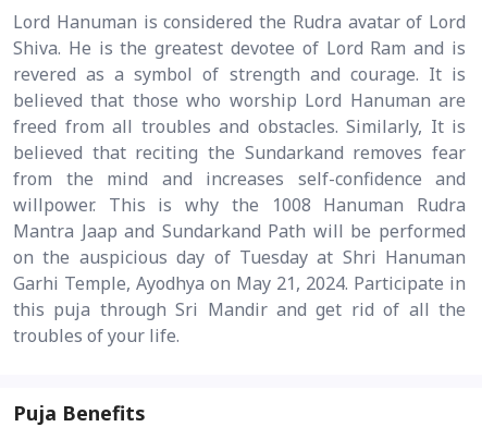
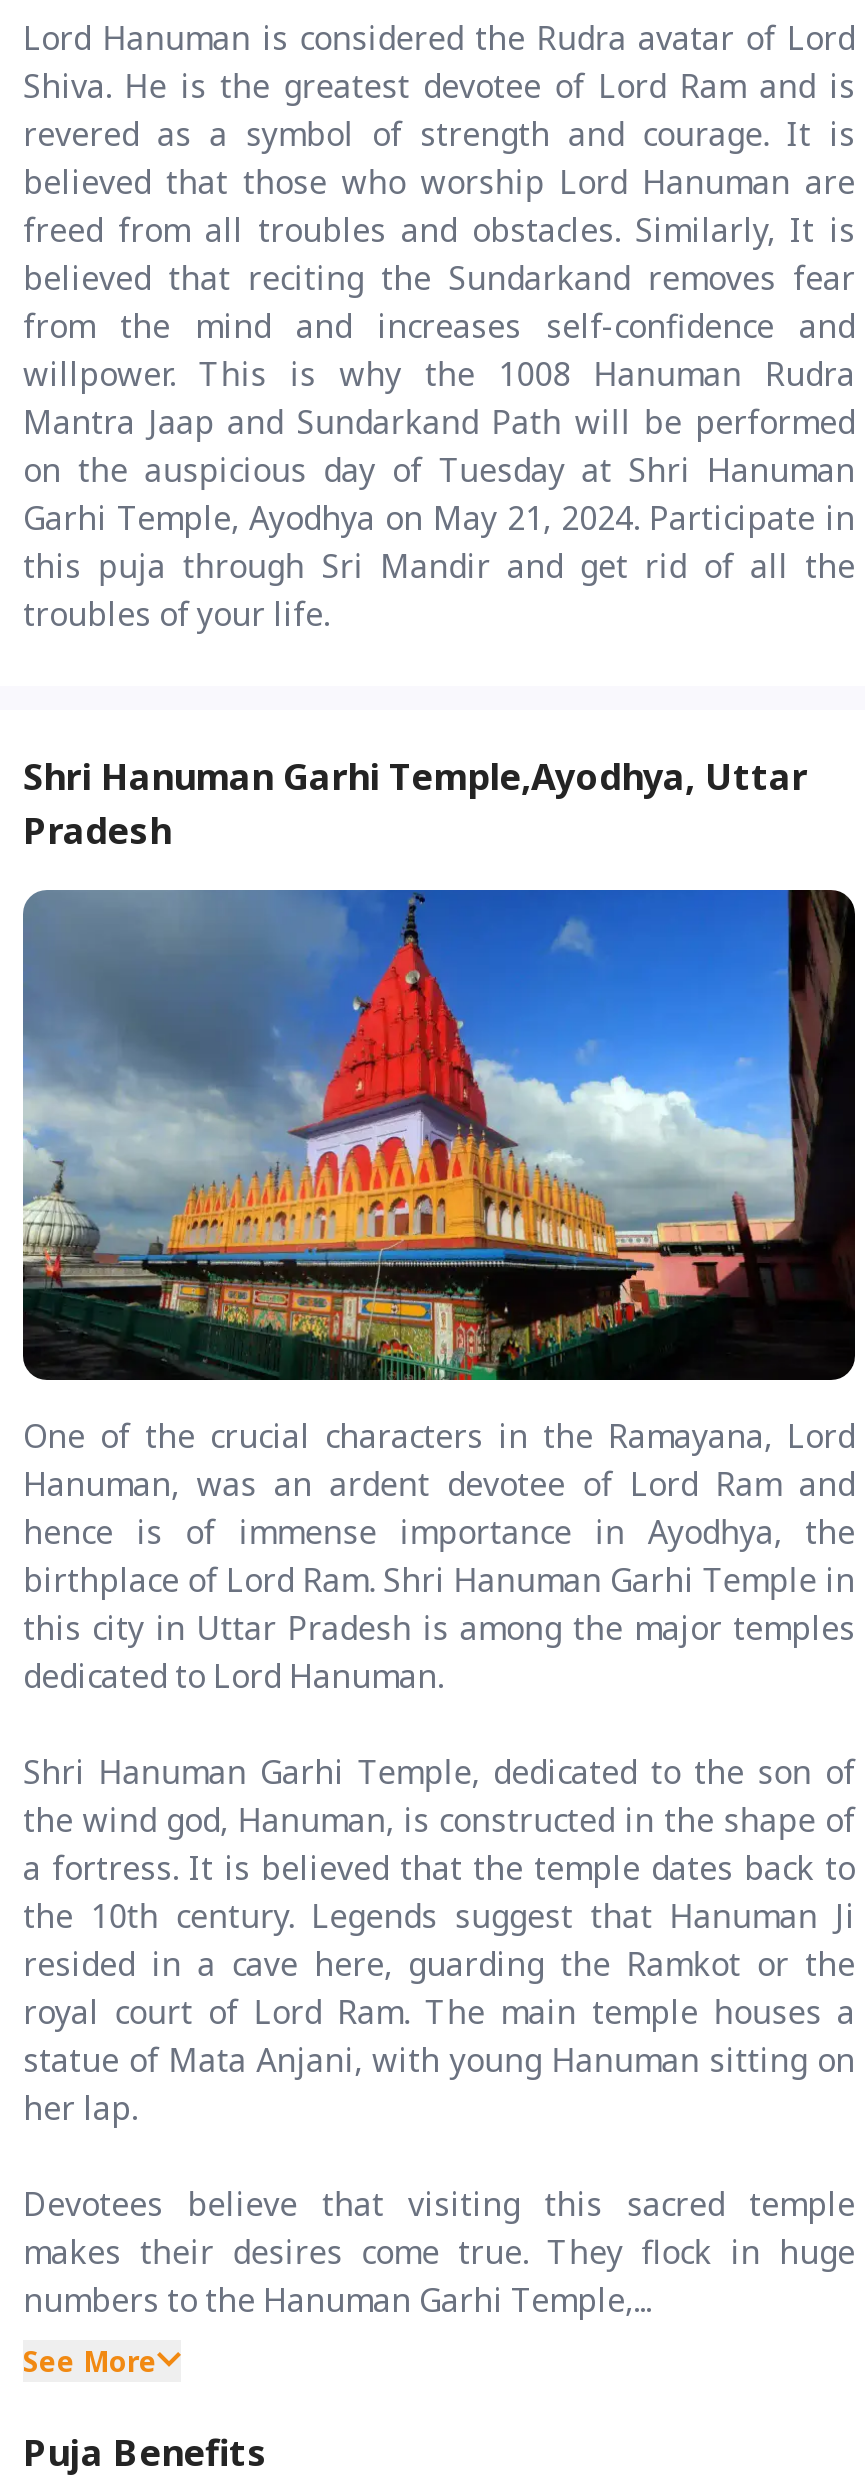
+ [image]
+ One of the crucial characters in the Ramayana, Lord
+ Hanuman, was an ardent devotee of Lord Ram and
+ hence is of immense importance in Ayodhya, the
+ birthplace of Lord Ram. Shri Hanuman Garhi Temple in
+ this city in Uttar Pradesh is among the major temples
+ dedicated to Lord Hanuman.
+ Shri Hanuman Garhi Temple, dedicated to the son of
+ the wind god, Hanuman, is constructed in the shape of
+ a fortress. It is believed that the temple dates back to
+ the 10th century. Legends suggest that Hanuman Ji
+ resided in a cave here, guarding the Ramkot or the
+ royal court of Lord Ram. The main temple houses a
+ statue of Mata Anjani, with young Hanuman sitting on
+ her lap.
+ Devotees believe that visiting this sacred temple
+ makes their desires come true. They flock in huge
+ numbers to the Hanuman Garhi Temple,...
+ See More

+ Shri Hanuman Garhi Temple,Ayodhya, Uttar
+ Pradesh
